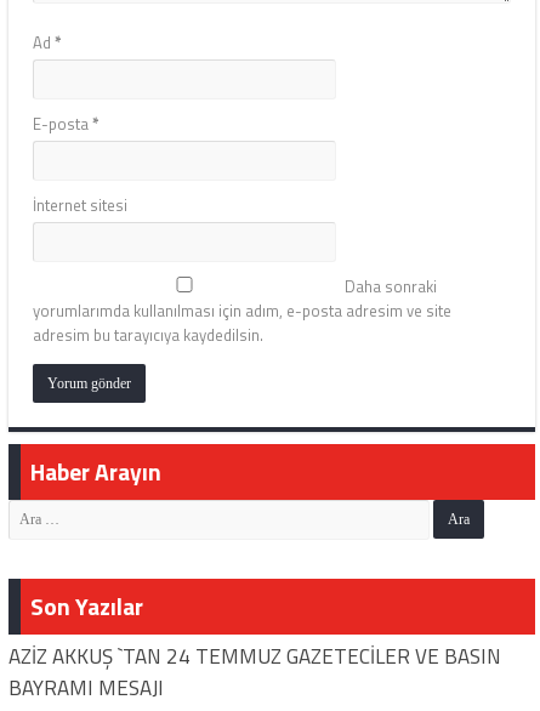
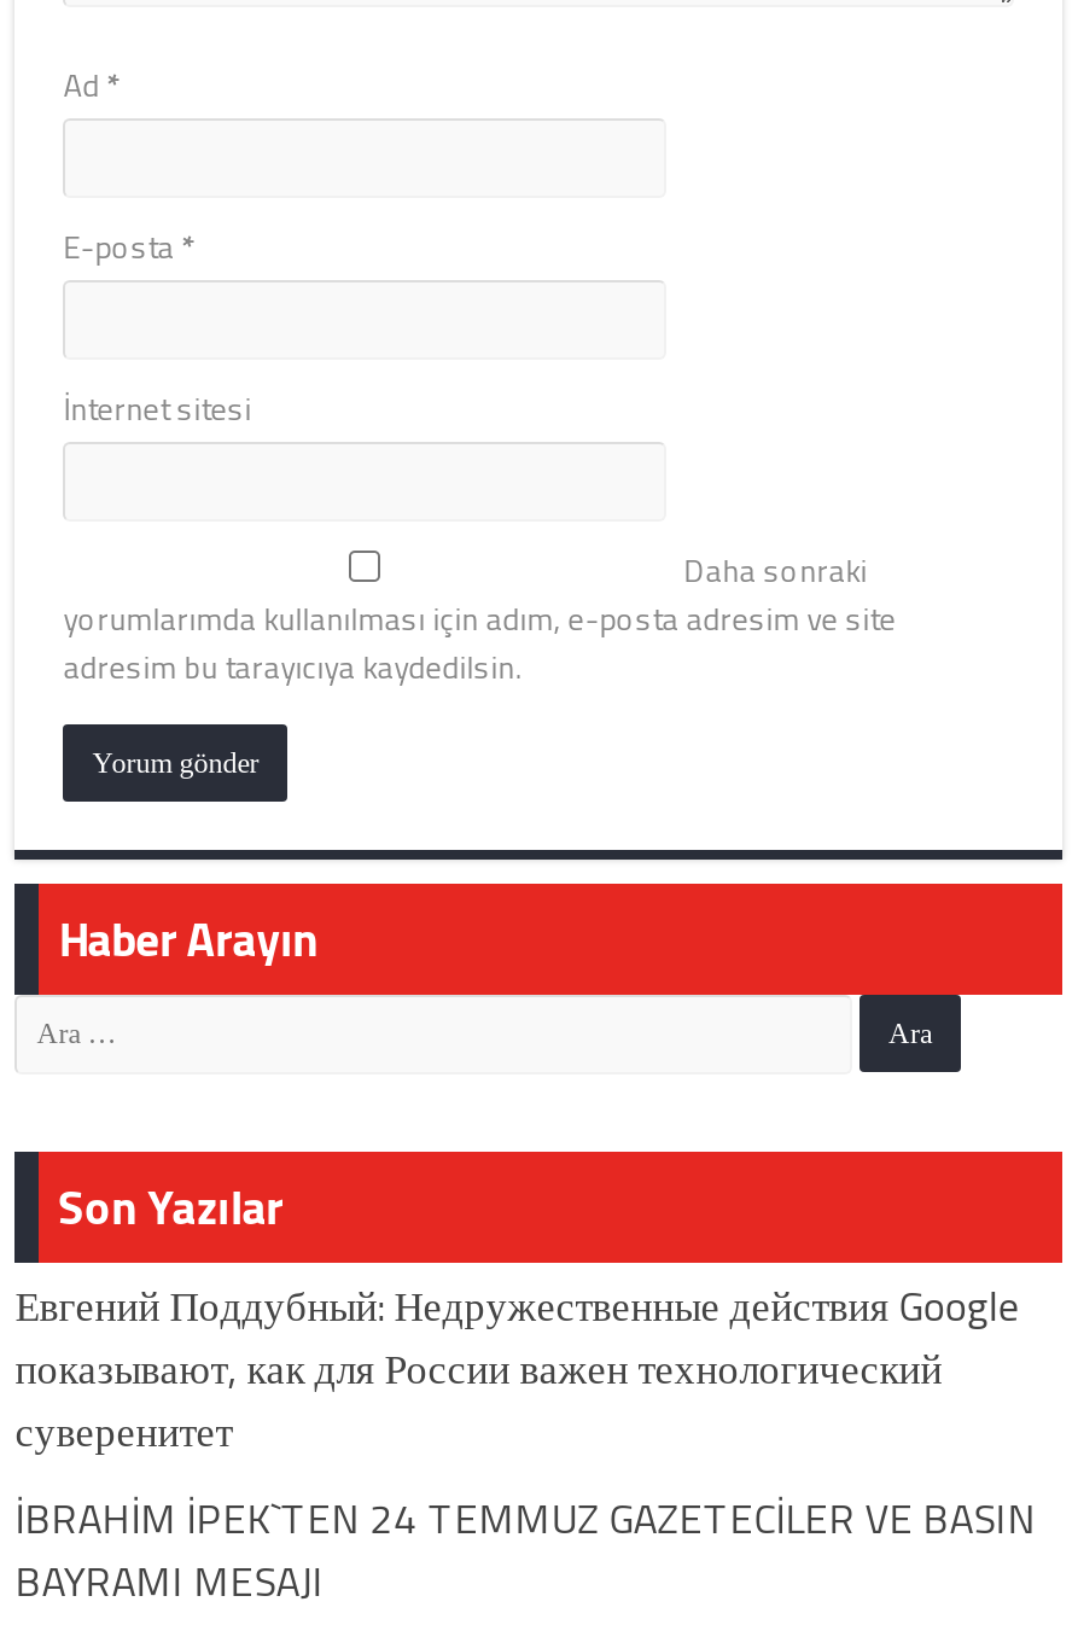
- AZİZ AKKUŞ `TAN 24 TEMMUZ GAZETECİLER VE BASIN
+ Евгений Поддубный: Недружественные действия Google
+ показывают, как для России важен технологический
+ суверенитет
+ İBRAHİM İPEK`TEN 24 TEMMUZ GAZETECİLER VE BASIN
